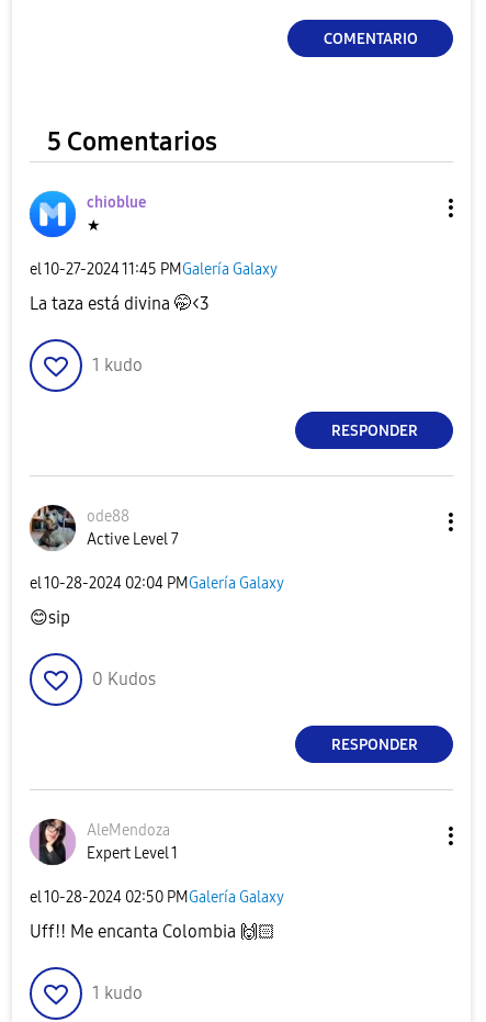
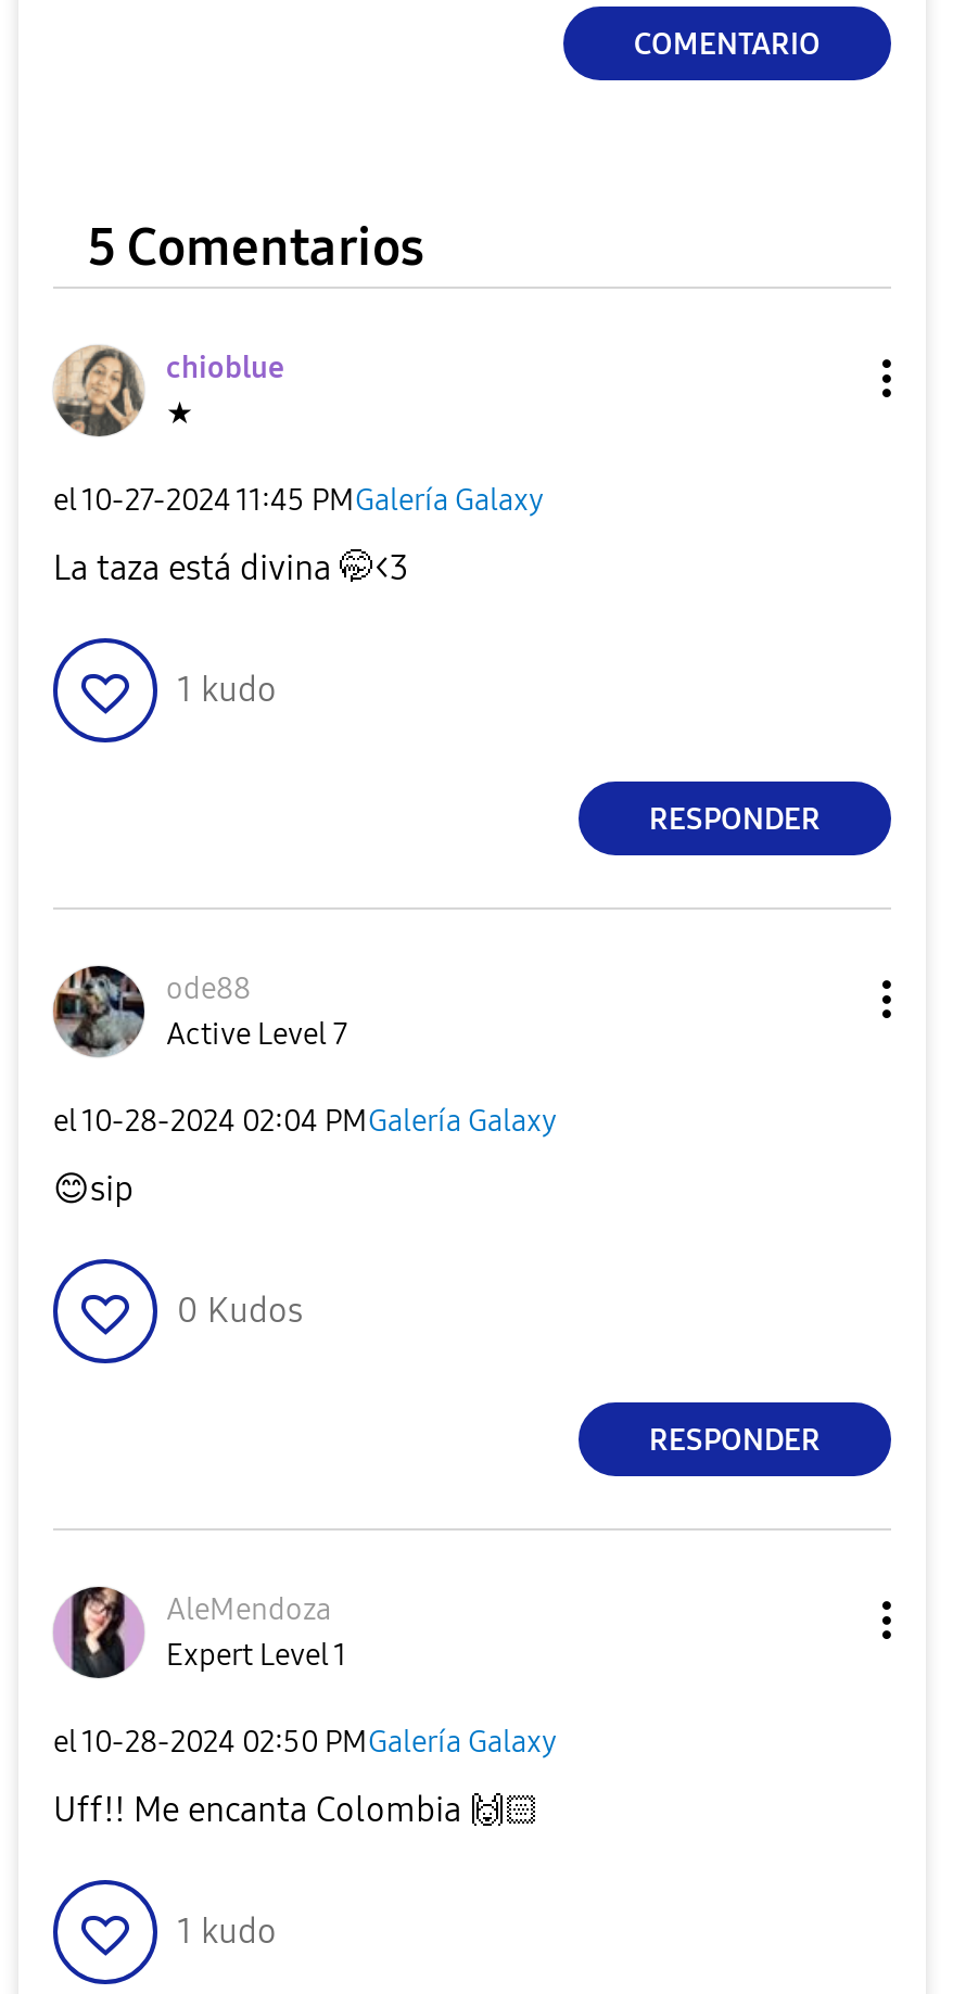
- [image]
+ [image]
